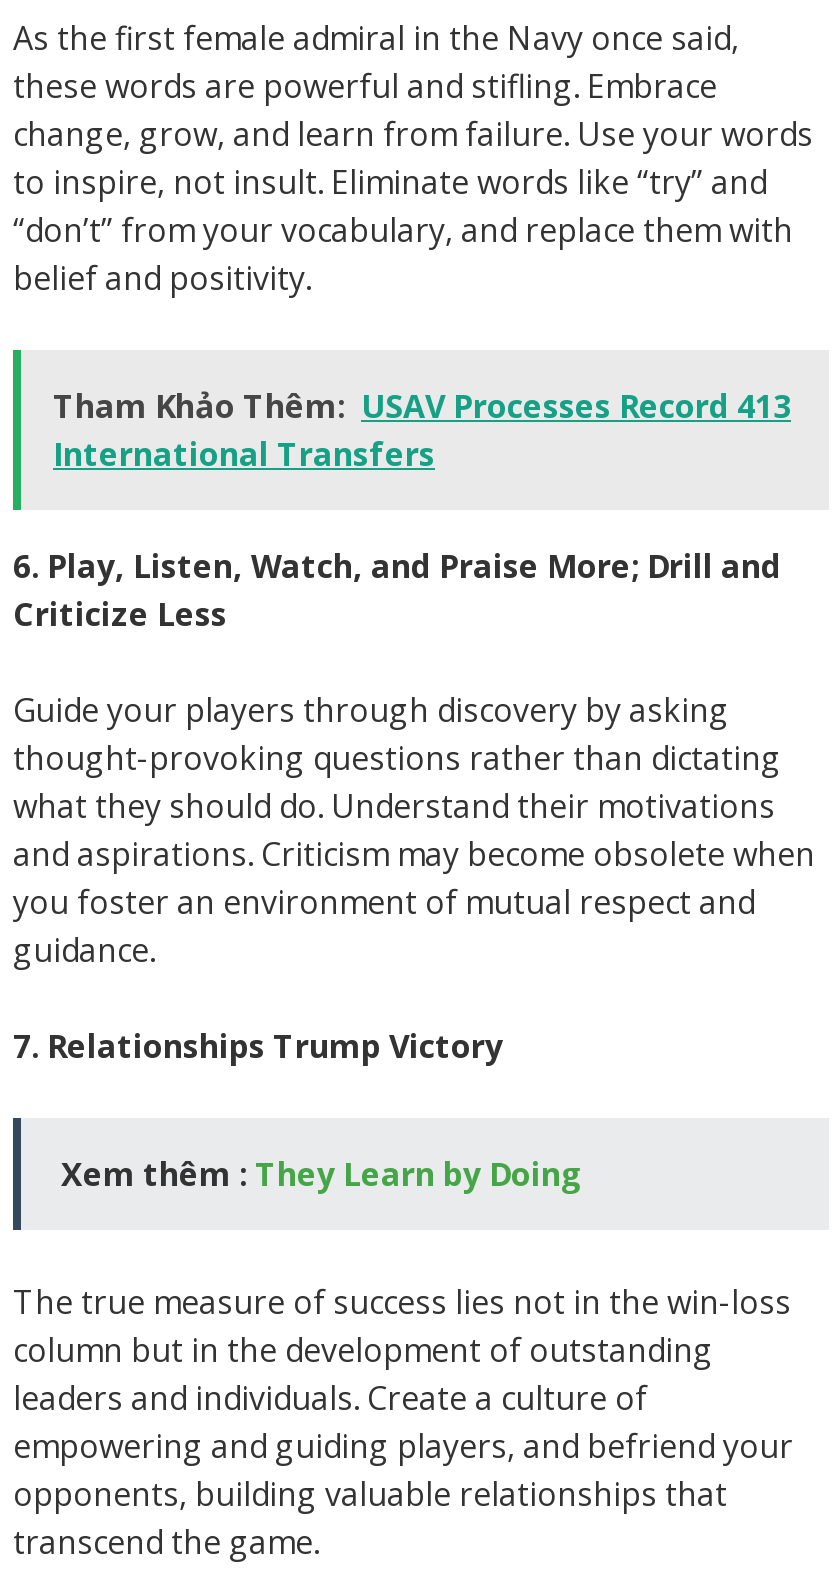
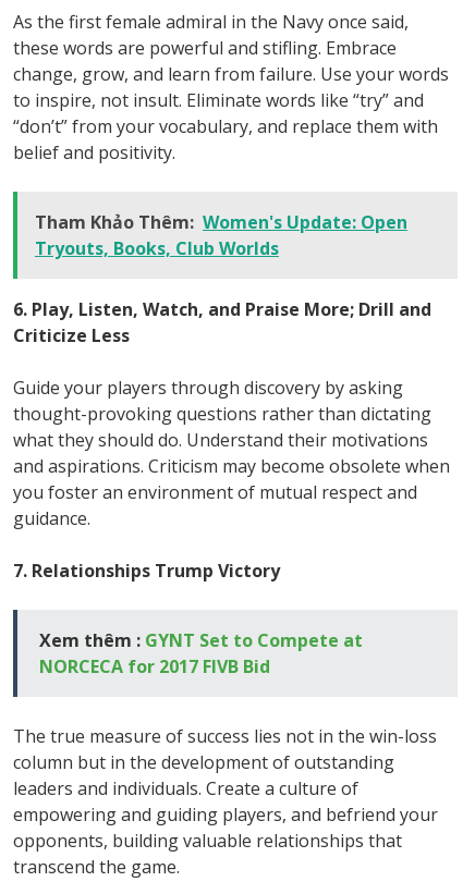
- Tham Khảo Thêm: USAV Processes Record 413
- International Transfers
+ Tham Khảo Thêm: Women's Update: Open
+ Tryouts, Books, Club Worlds

- Xem thêm : They Learn by Doing
+ Xem thêm : GYNT Set to Compete at
+ NORCECA for 2017 FIVB Bid
